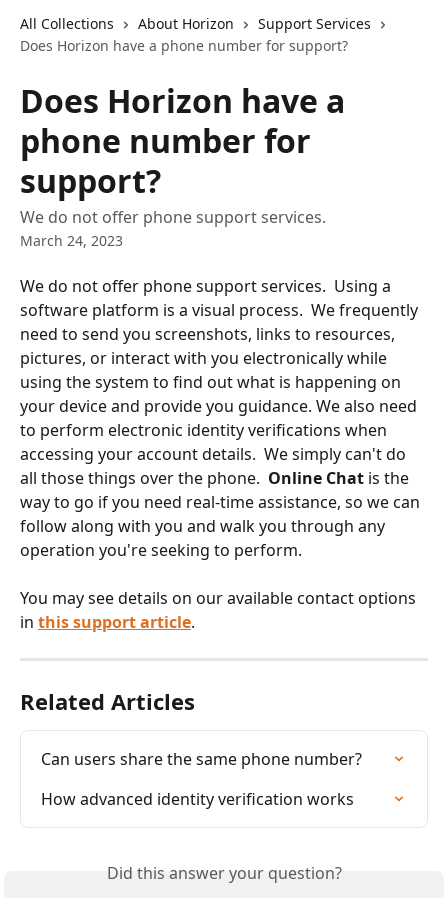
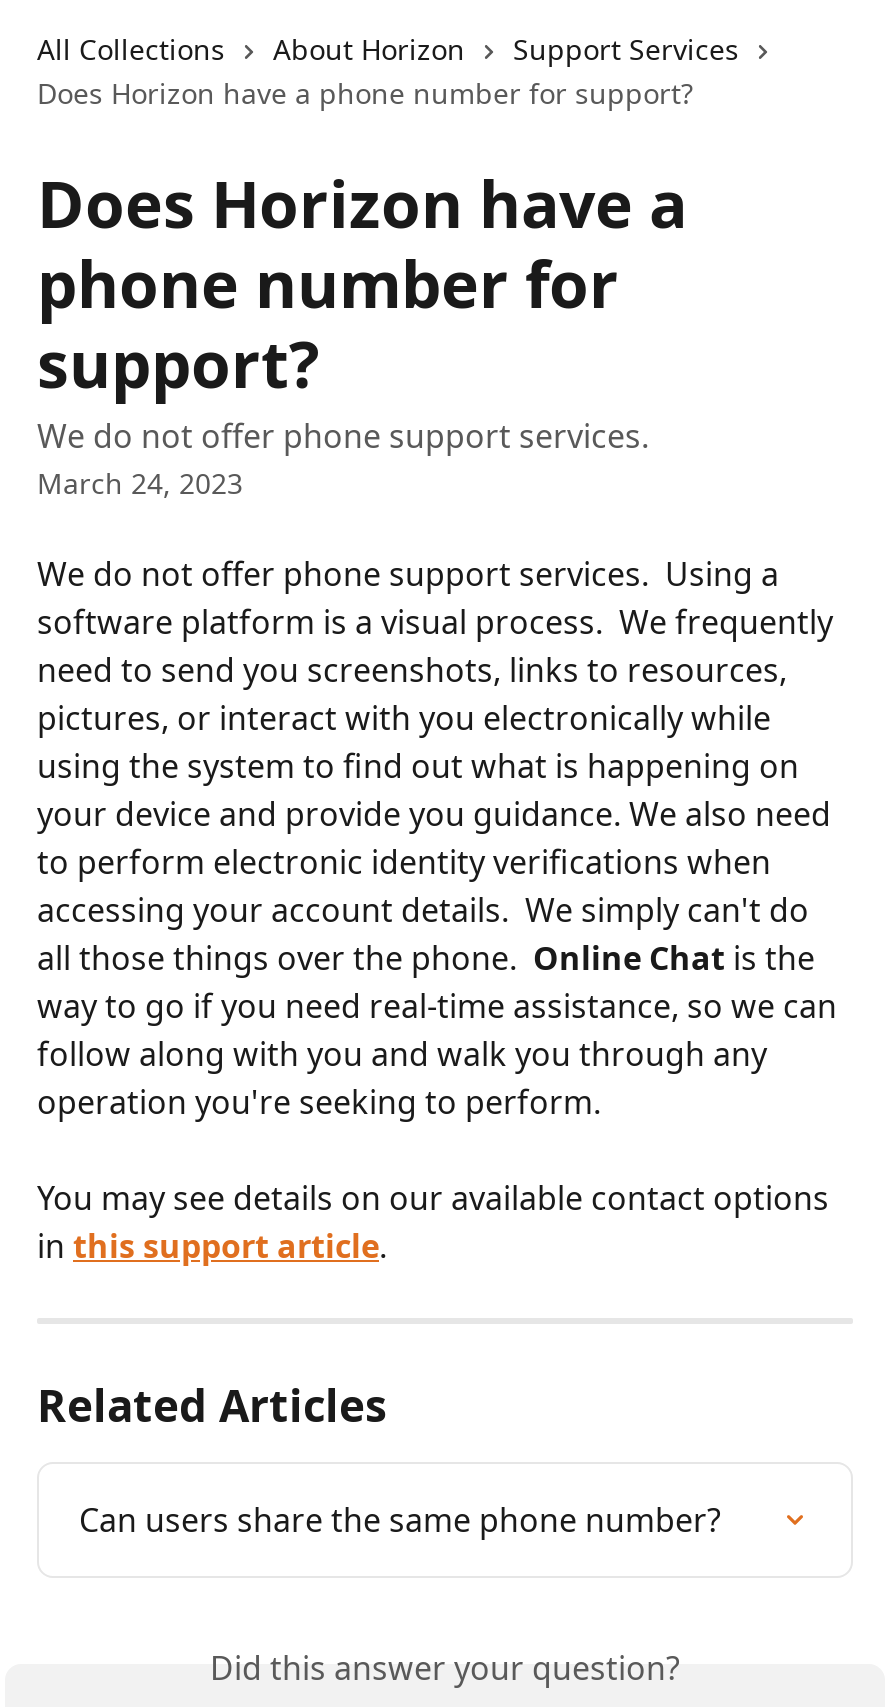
- How advanced identity verification works
